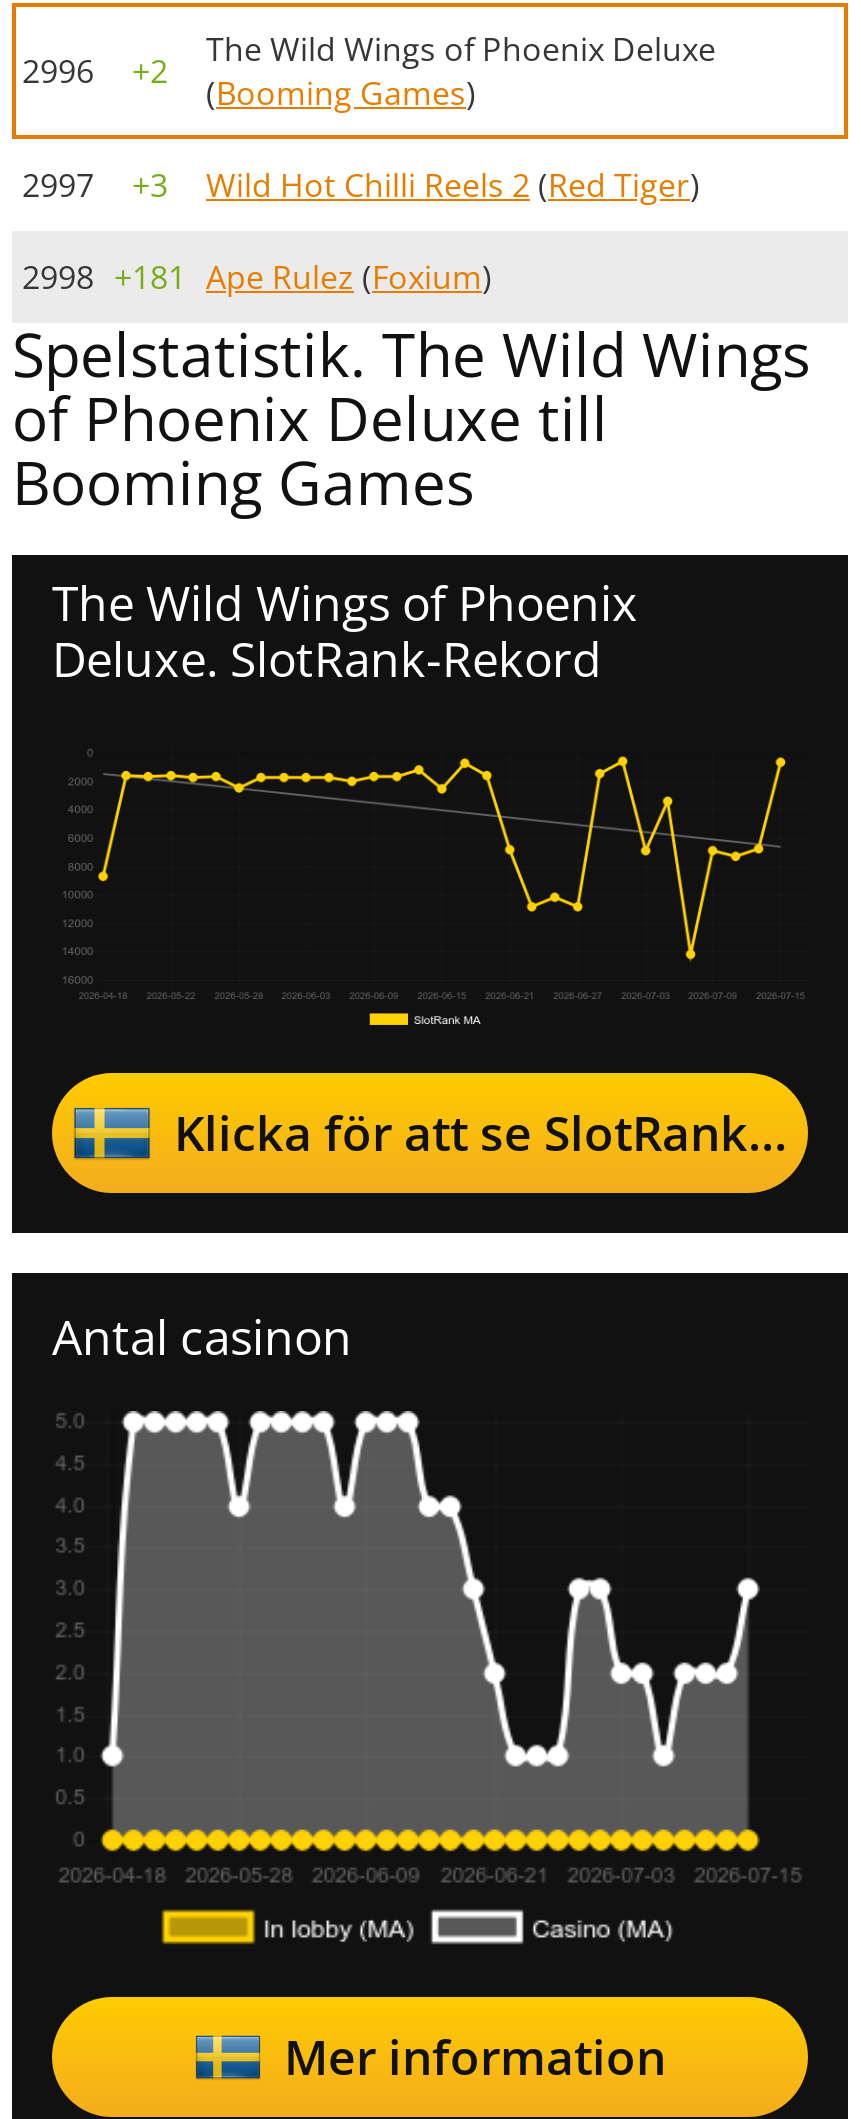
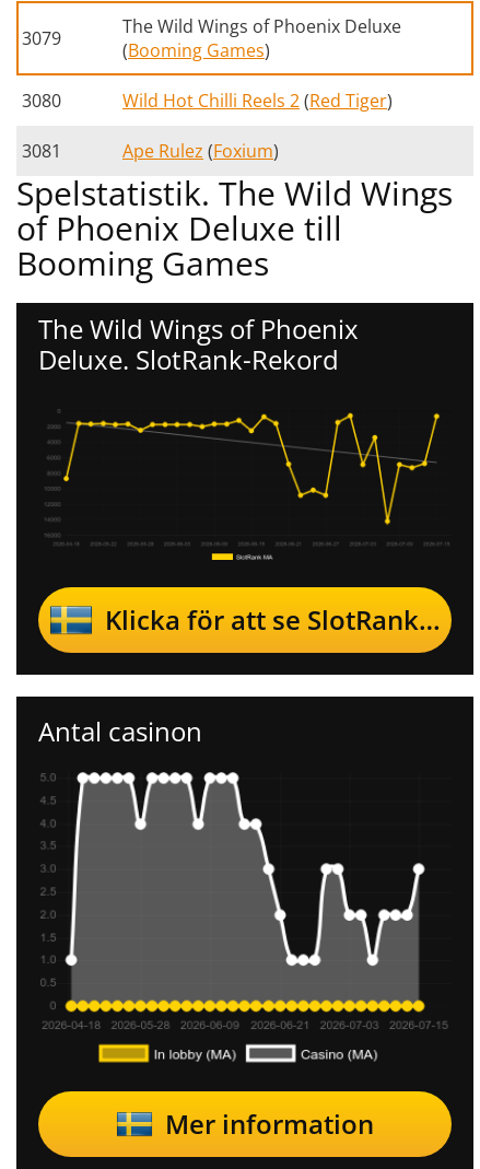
- 2996
- +2
+ 3079

- 2997
- +3
+ 3080

- 2998 +181 Ape Rulez (Foxium)
+ 3081
+ Ape Rulez (Foxium)
